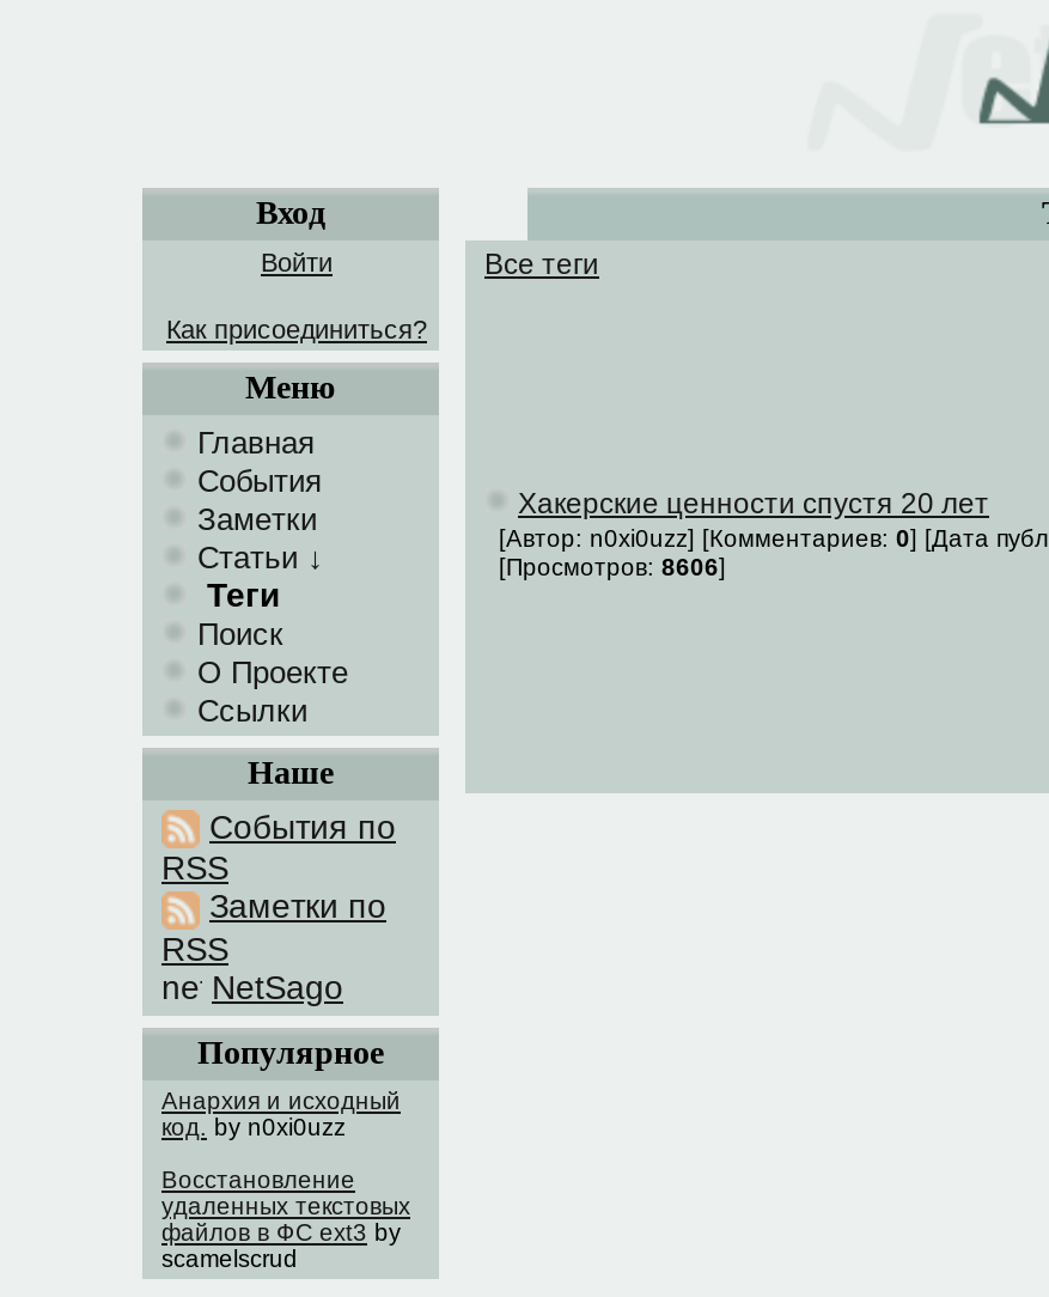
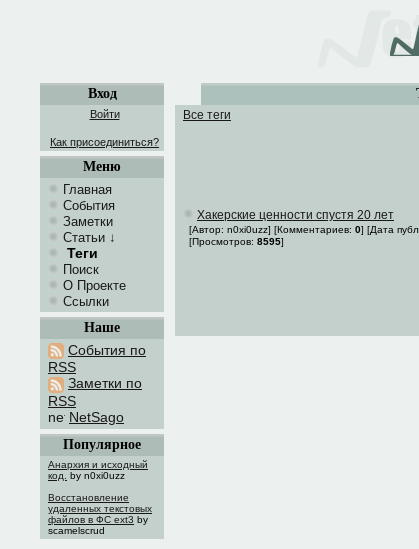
- [Просмотров: 8606]
+ [Просмотров: 8595]
